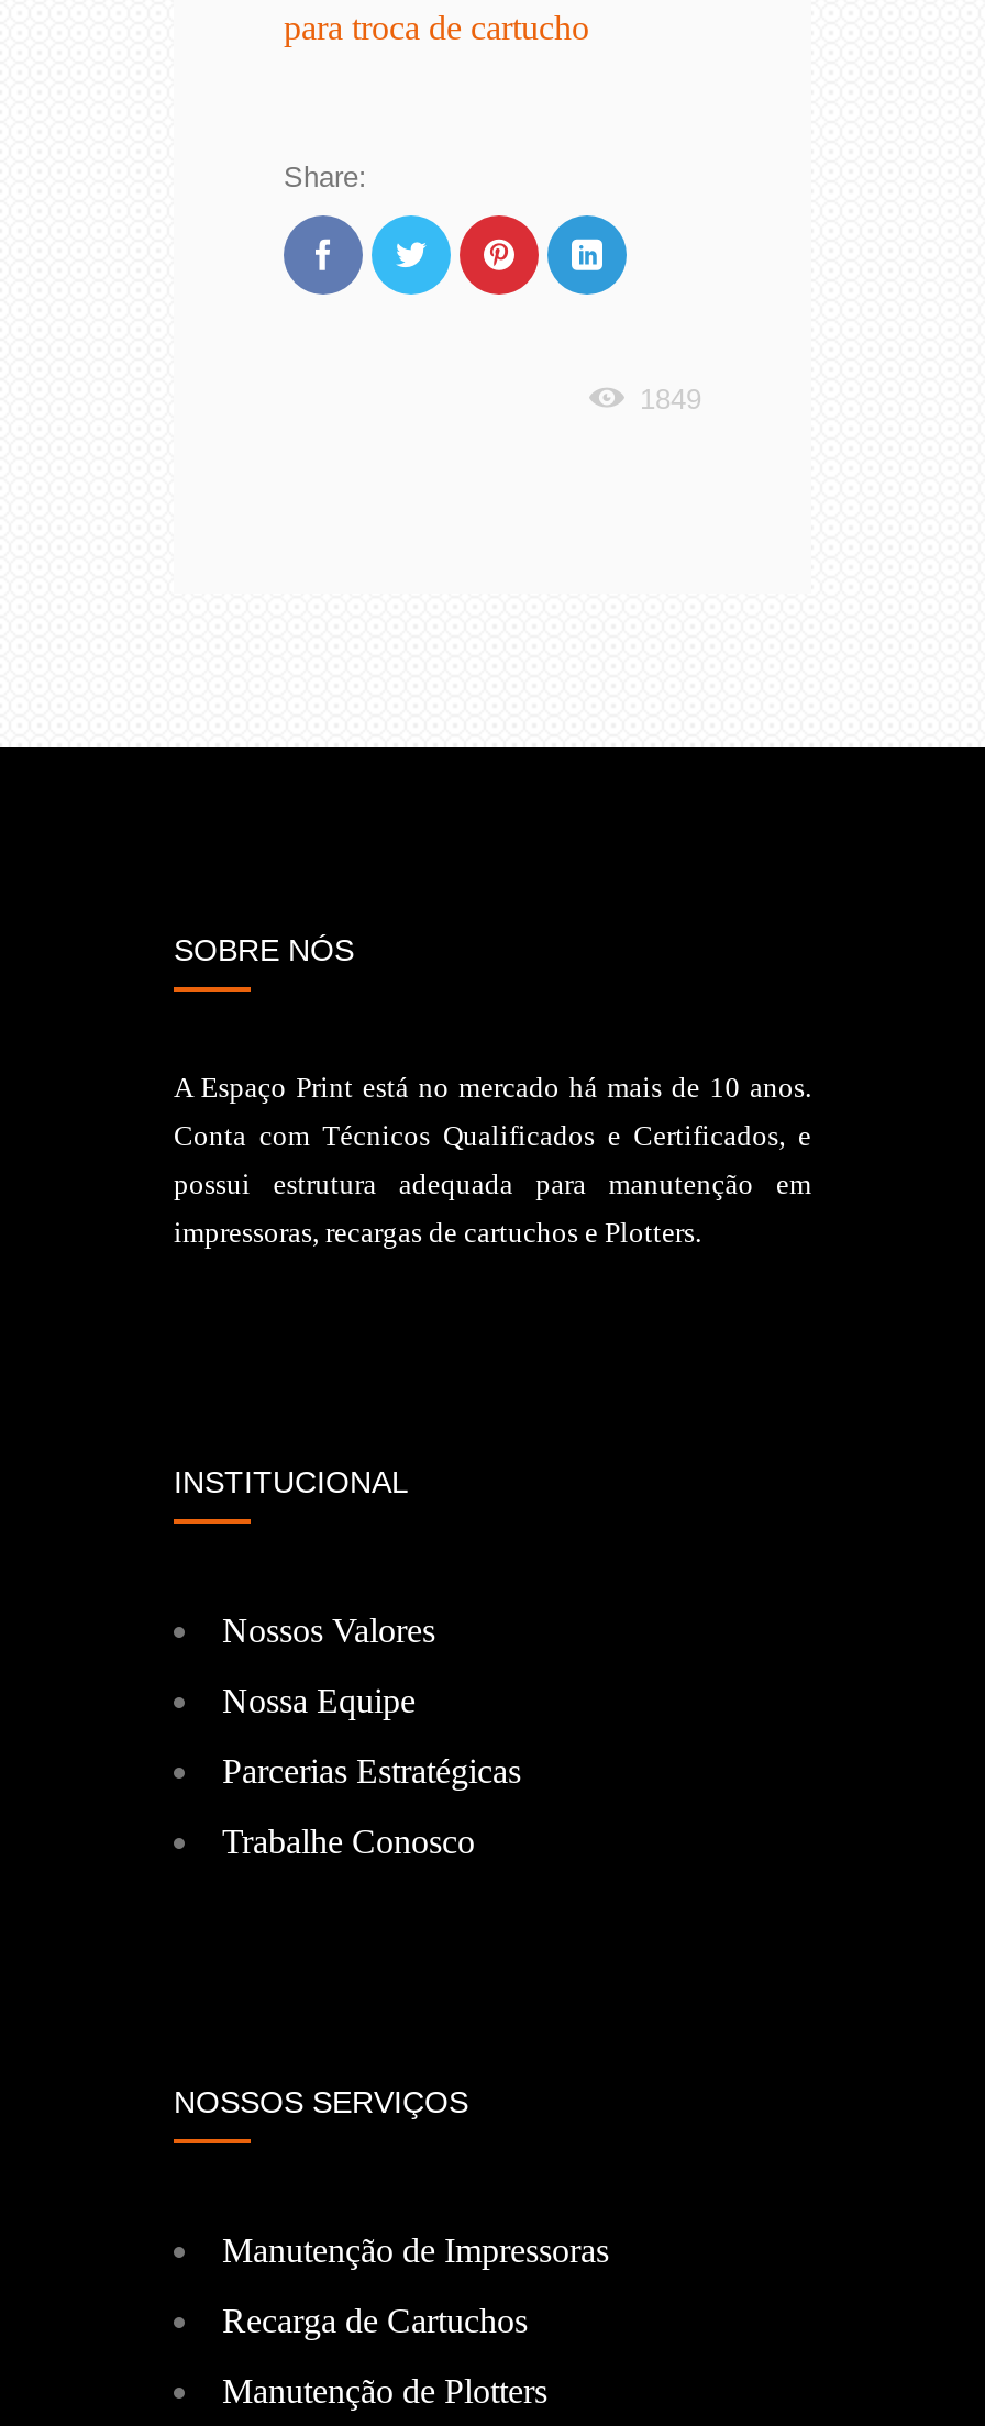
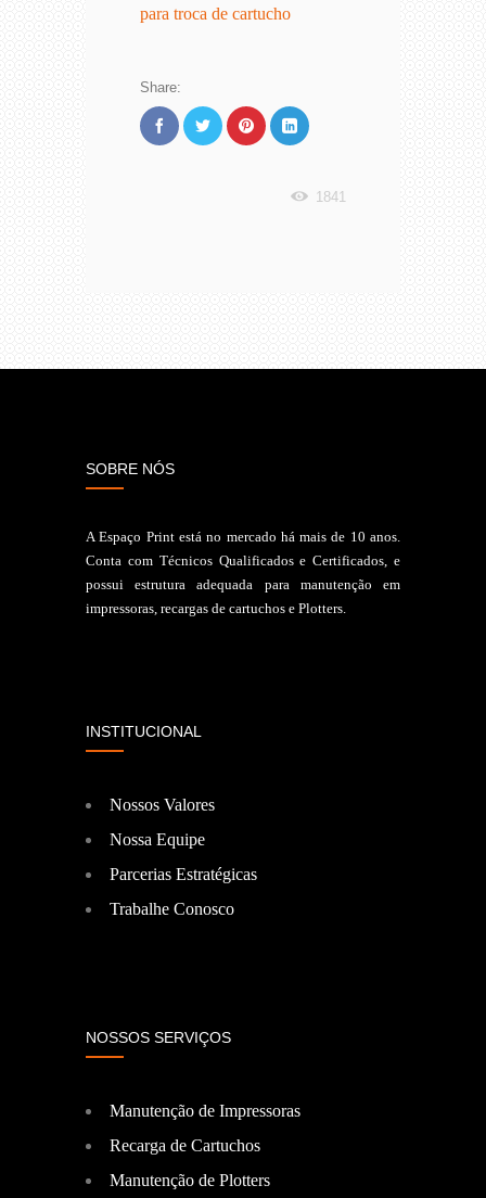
- 1849
+ 1841
